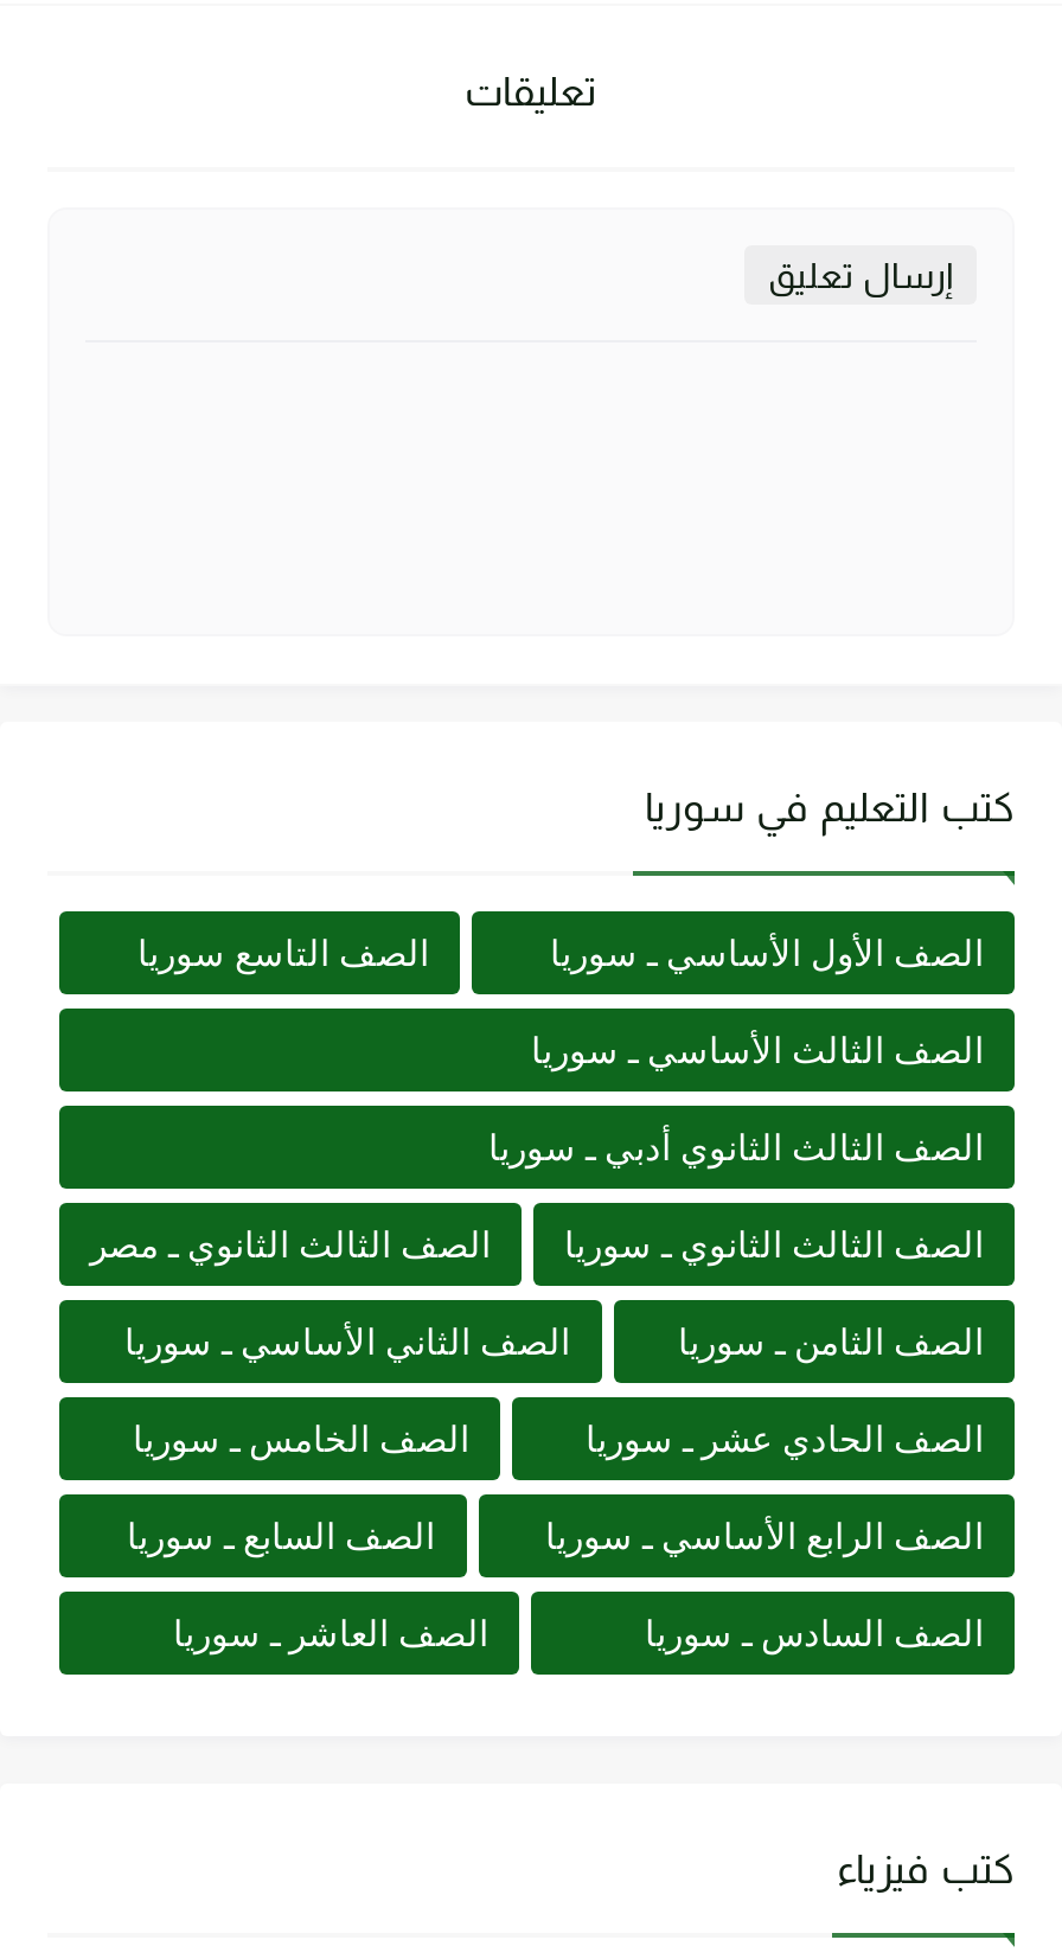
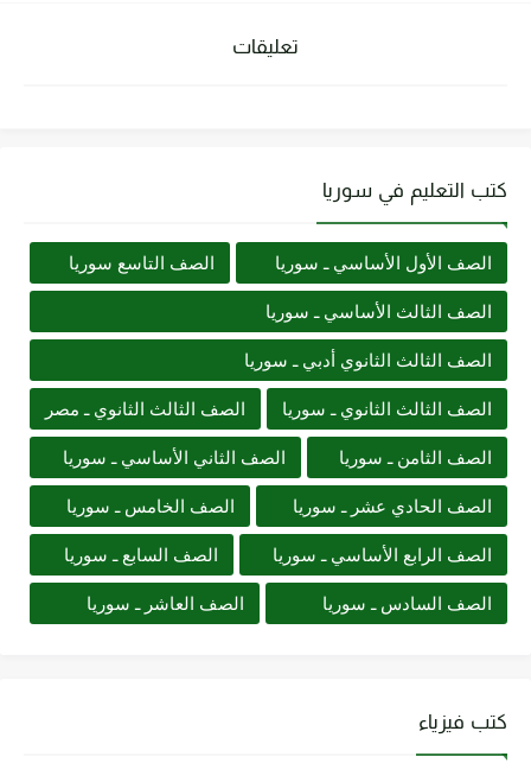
- إرسال تعليق
